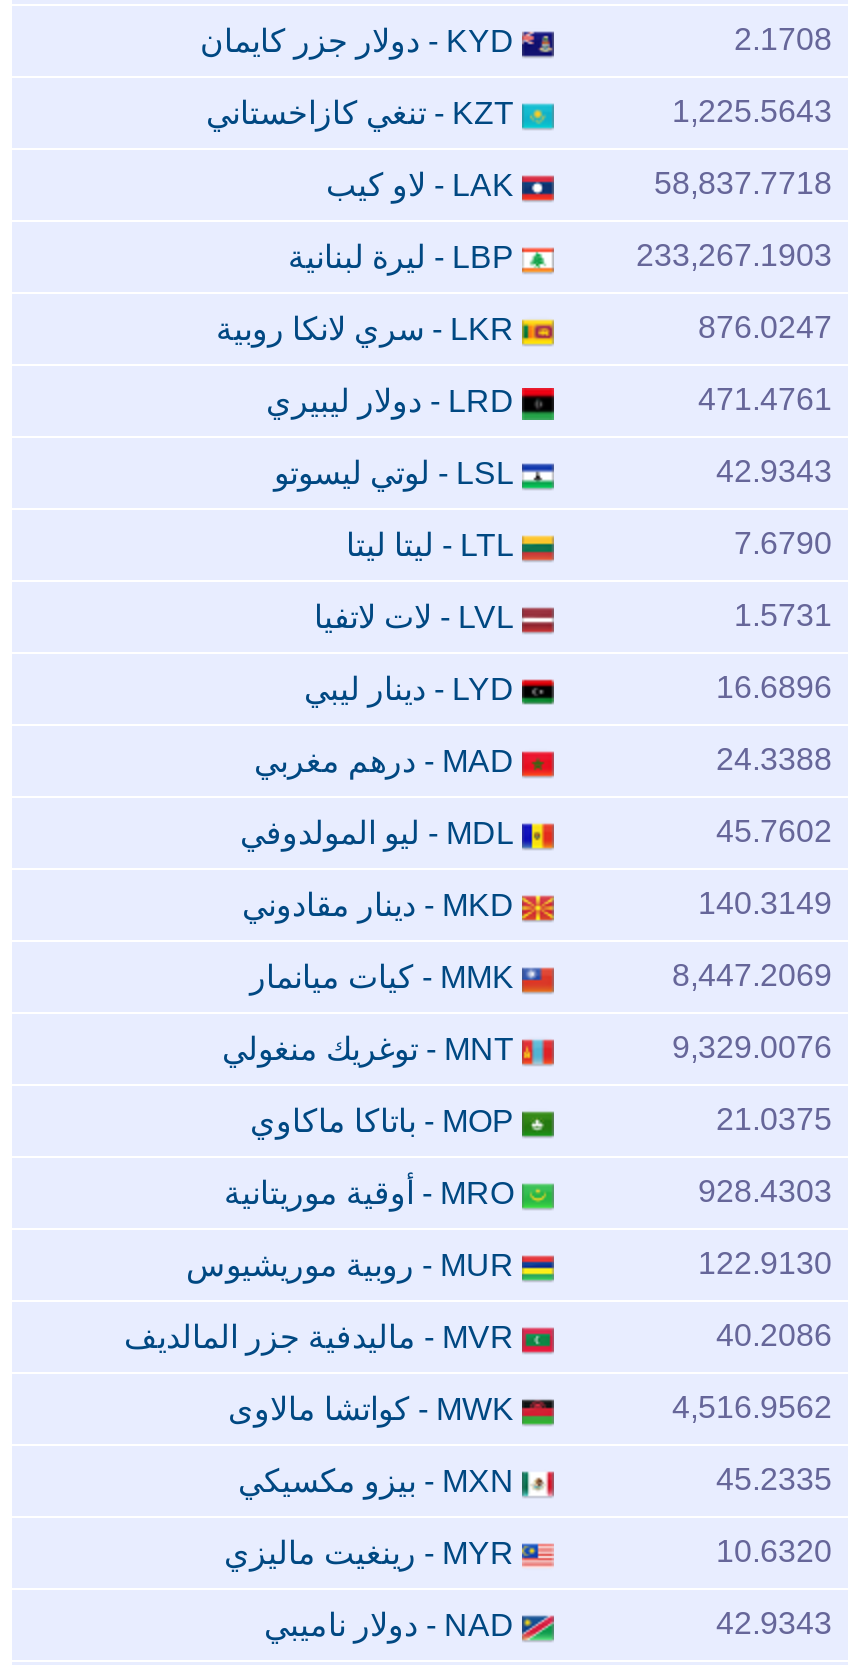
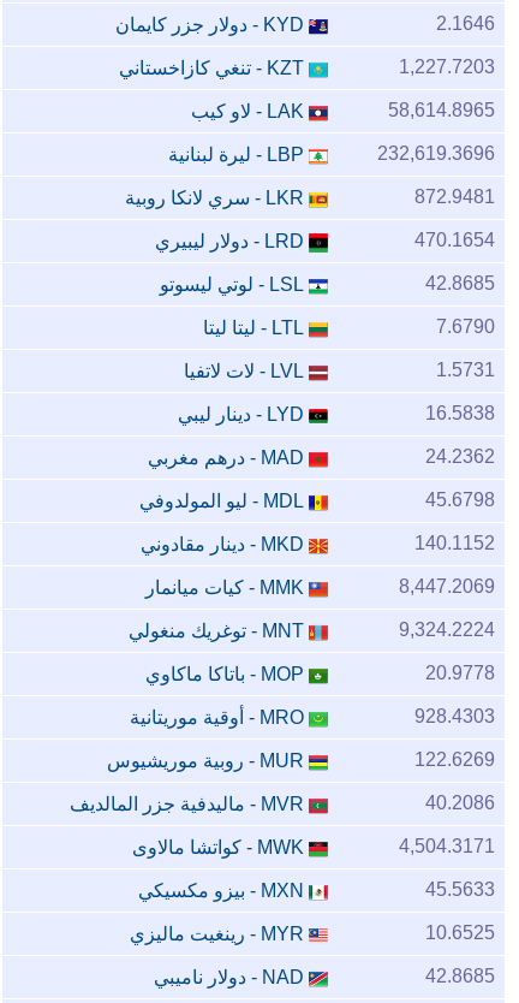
- 2.1708
+ 2.1646

- 1,225.5643
+ 1,227.7203

- 58,837.7718
+ 58,614.8965

- 233,267.1903
+ 232,619.3696

- 876.0247
+ 872.9481

- 471.4761
+ 470.1654

- 42.9343
+ 42.8685

- 16.6896
+ 16.5838

- 24.3388
+ 24.2362

- 45.7602
+ 45.6798

- 140.3149
+ 140.1152

- 9,329.0076
+ 9,324.2224

- 21.0375
+ 20.9778

- 122.9130
+ 122.6269

- 4,516.9562
+ 4,504.3171

- 45.2335
+ 45.5633

- 10.6320
+ 10.6525

- 42.9343
+ 42.8685
